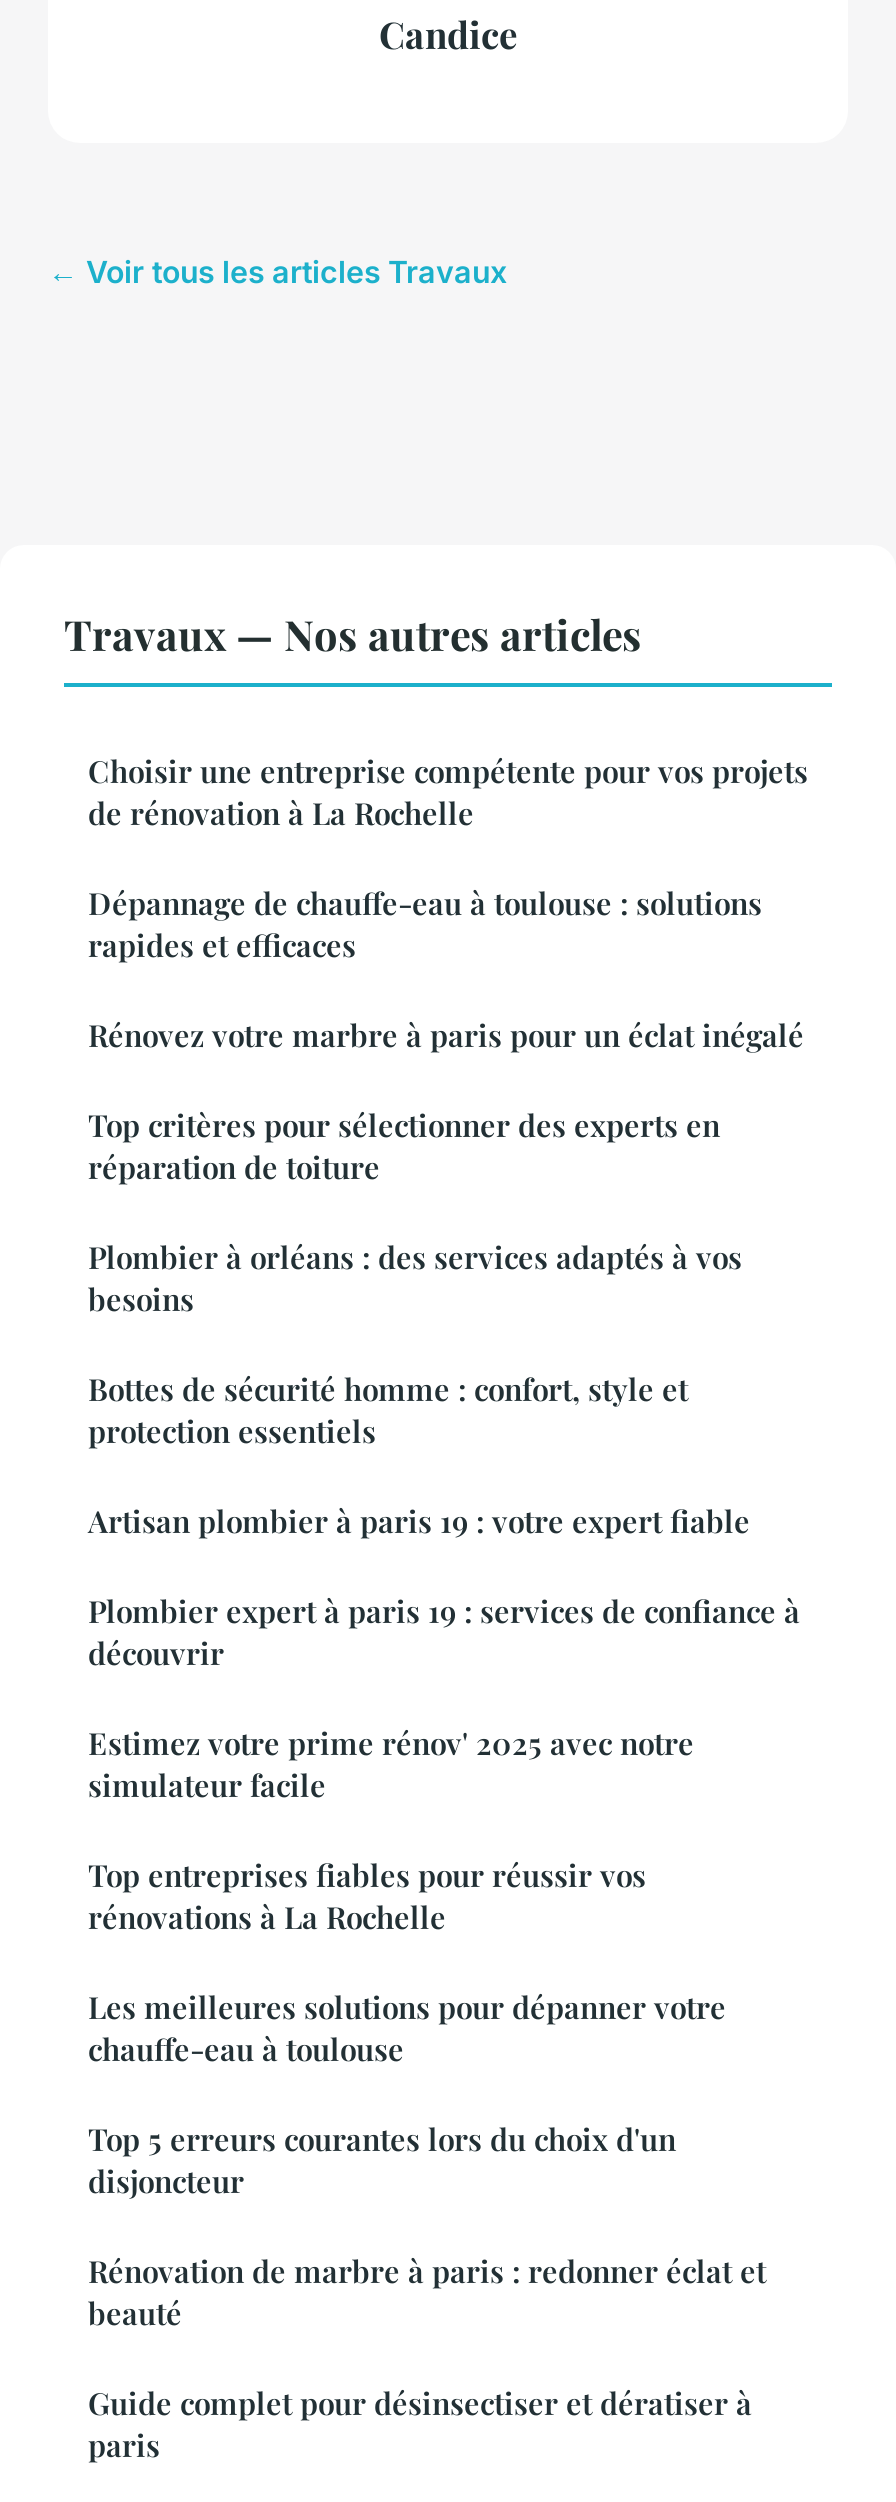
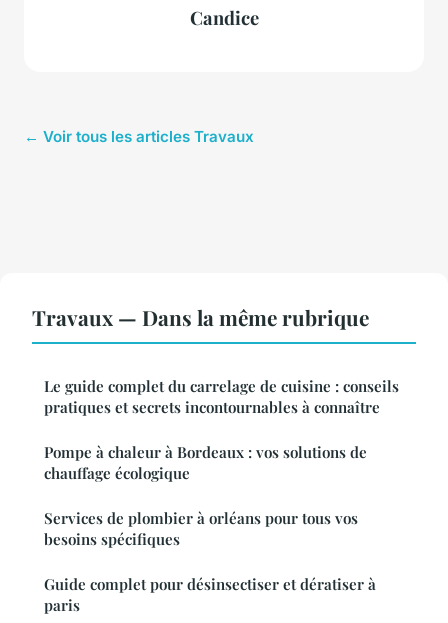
- Travaux — Nos autres articles
- Choisir une entreprise compétente pour vos projets
- de rénovation à La Rochelle
- Dépannage de chauffe-eau à toulouse : solutions
- rapides et efficaces
- Rénovez votre marbre à paris pour un éclat inégalé
- Top critères pour sélectionner des experts en
- réparation de toiture
- Plombier à orléans : des services adaptés à vos
- besoins
- Bottes de sécurité homme : confort, style et
- protection essentiels
- Artisan plombier à paris 19 : votre expert fiable
- Plombier expert à paris 19 : services de confiance à
- découvrir
- Estimez votre prime rénov' 2025 avec notre
- simulateur facile
- Top entreprises fiables pour réussir vos
- rénovations à La Rochelle
- Les meilleures solutions pour dépanner votre
- chauffe-eau à toulouse
- Top 5 erreurs courantes lors du choix d'un
- disjoncteur
- Rénovation de marbre à paris : redonner éclat et
- beauté
+ Travaux — Dans la même rubrique
+ Le guide complet du carrelage de cuisine : conseils
+ pratiques et secrets incontournables à connaître
+ Pompe à chaleur à Bordeaux : vos solutions de
+ chauffage écologique
+ Services de plombier à orléans pour tous vos
+ besoins spécifiques
